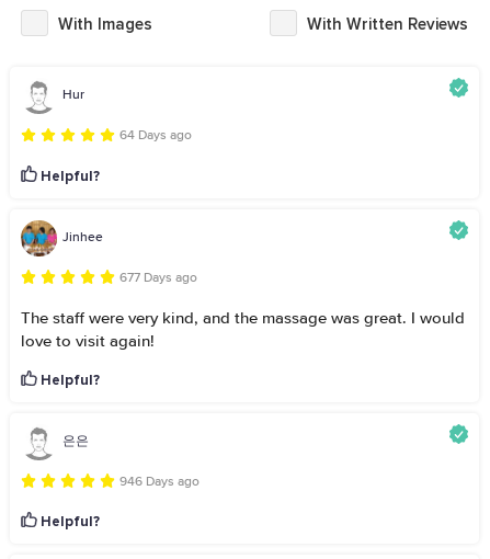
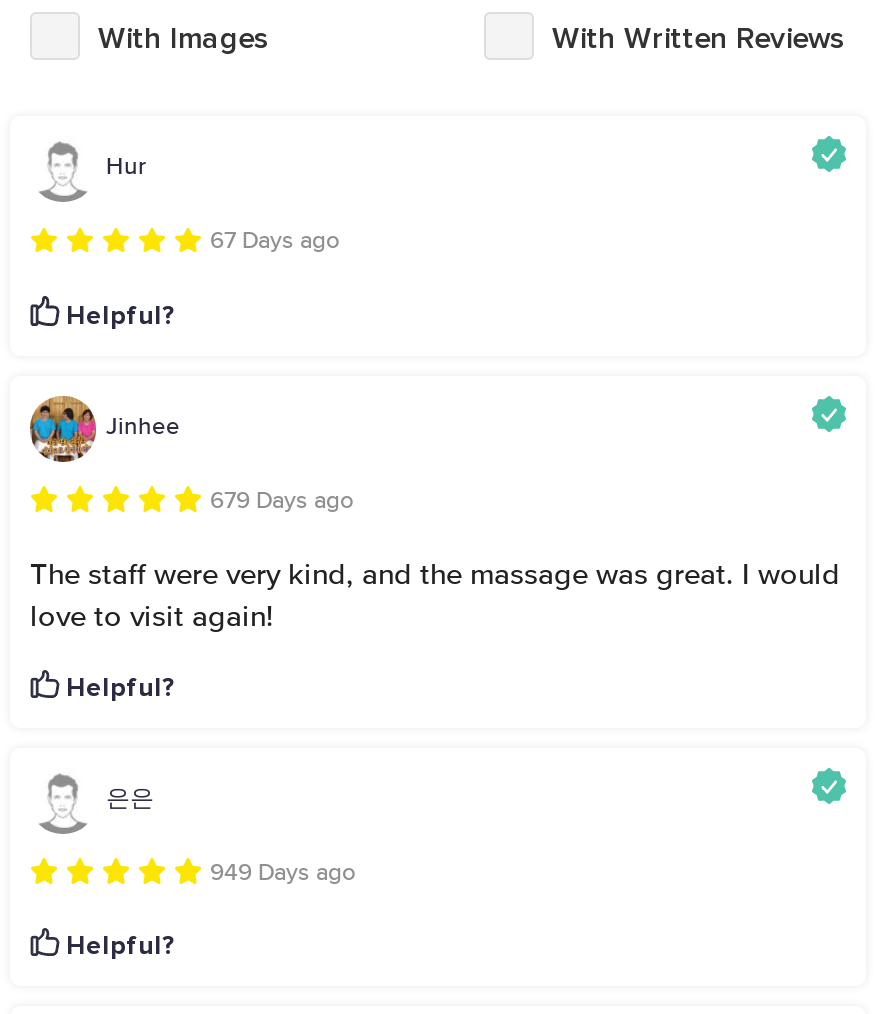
- 64 Days ago
+ 67 Days ago

- 677 Days ago
+ 679 Days ago

- 946 Days ago
+ 949 Days ago
